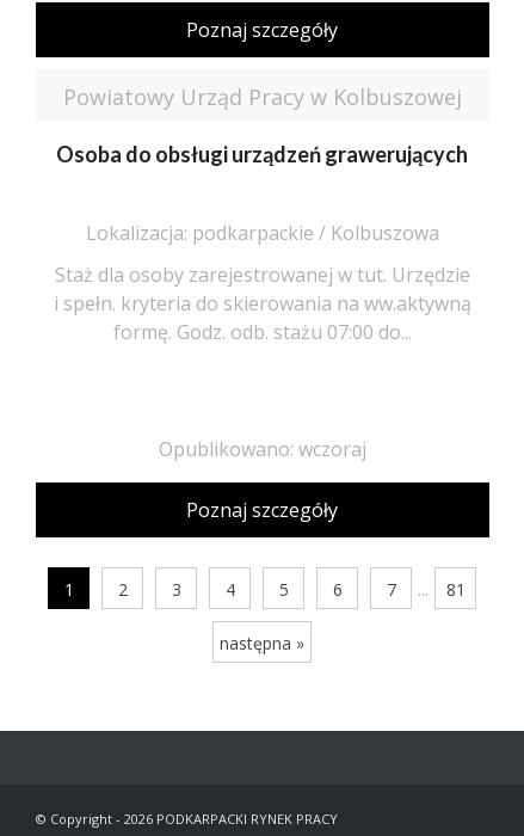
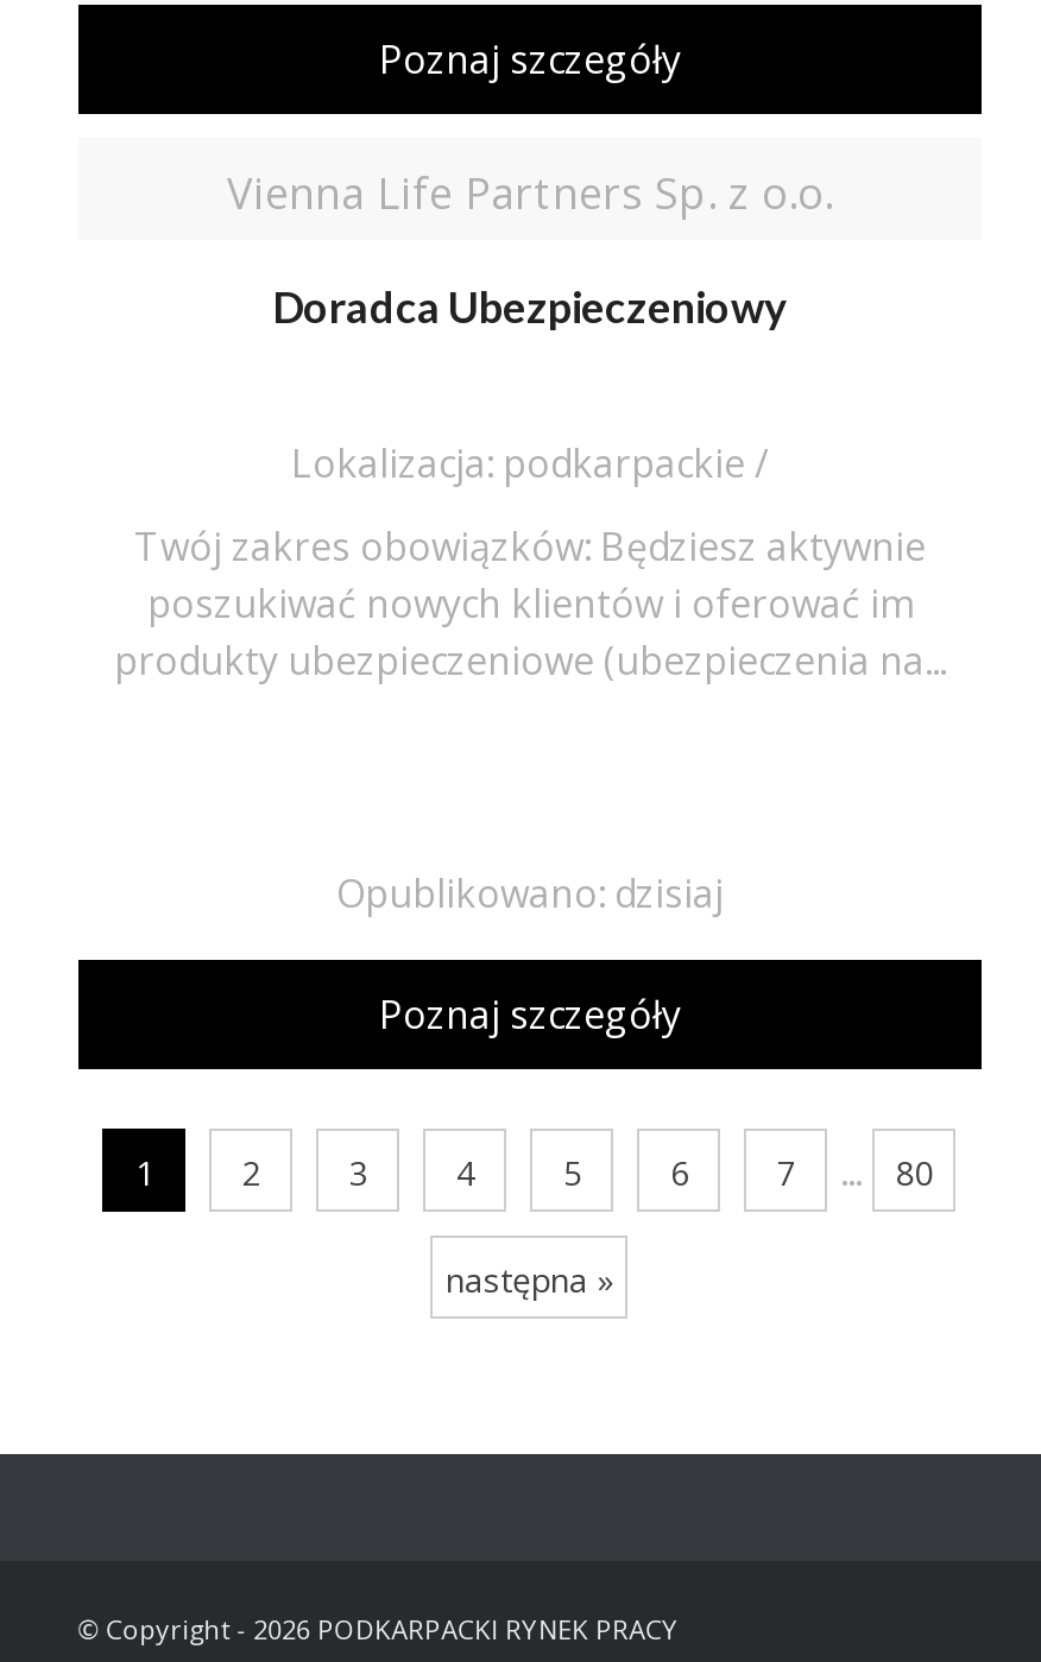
- Powiatowy Urząd Pracy w Kolbuszowej
+ Vienna Life Partners Sp. z o.o.

- Osoba do obsługi urządzeń grawerujących
+ Doradca Ubezpieczeniowy

- Lokalizacja: podkarpackie / Kolbuszowa
+ Lokalizacja: podkarpackie /

- Staż dla osoby zarejestrowanej w tut. Urzędzie
- i spełn. kryteria do skierowania na ww.aktywną
- formę. Godz. odb. stażu 07:00 do...
+ Twój zakres obowiązków: Będziesz aktywnie
+ poszukiwać nowych klientów i oferować im
+ produkty ubezpieczeniowe (ubezpieczenia na...

- Opublikowano: wczoraj
+ Opublikowano: dzisiaj

- 81
+ 80
